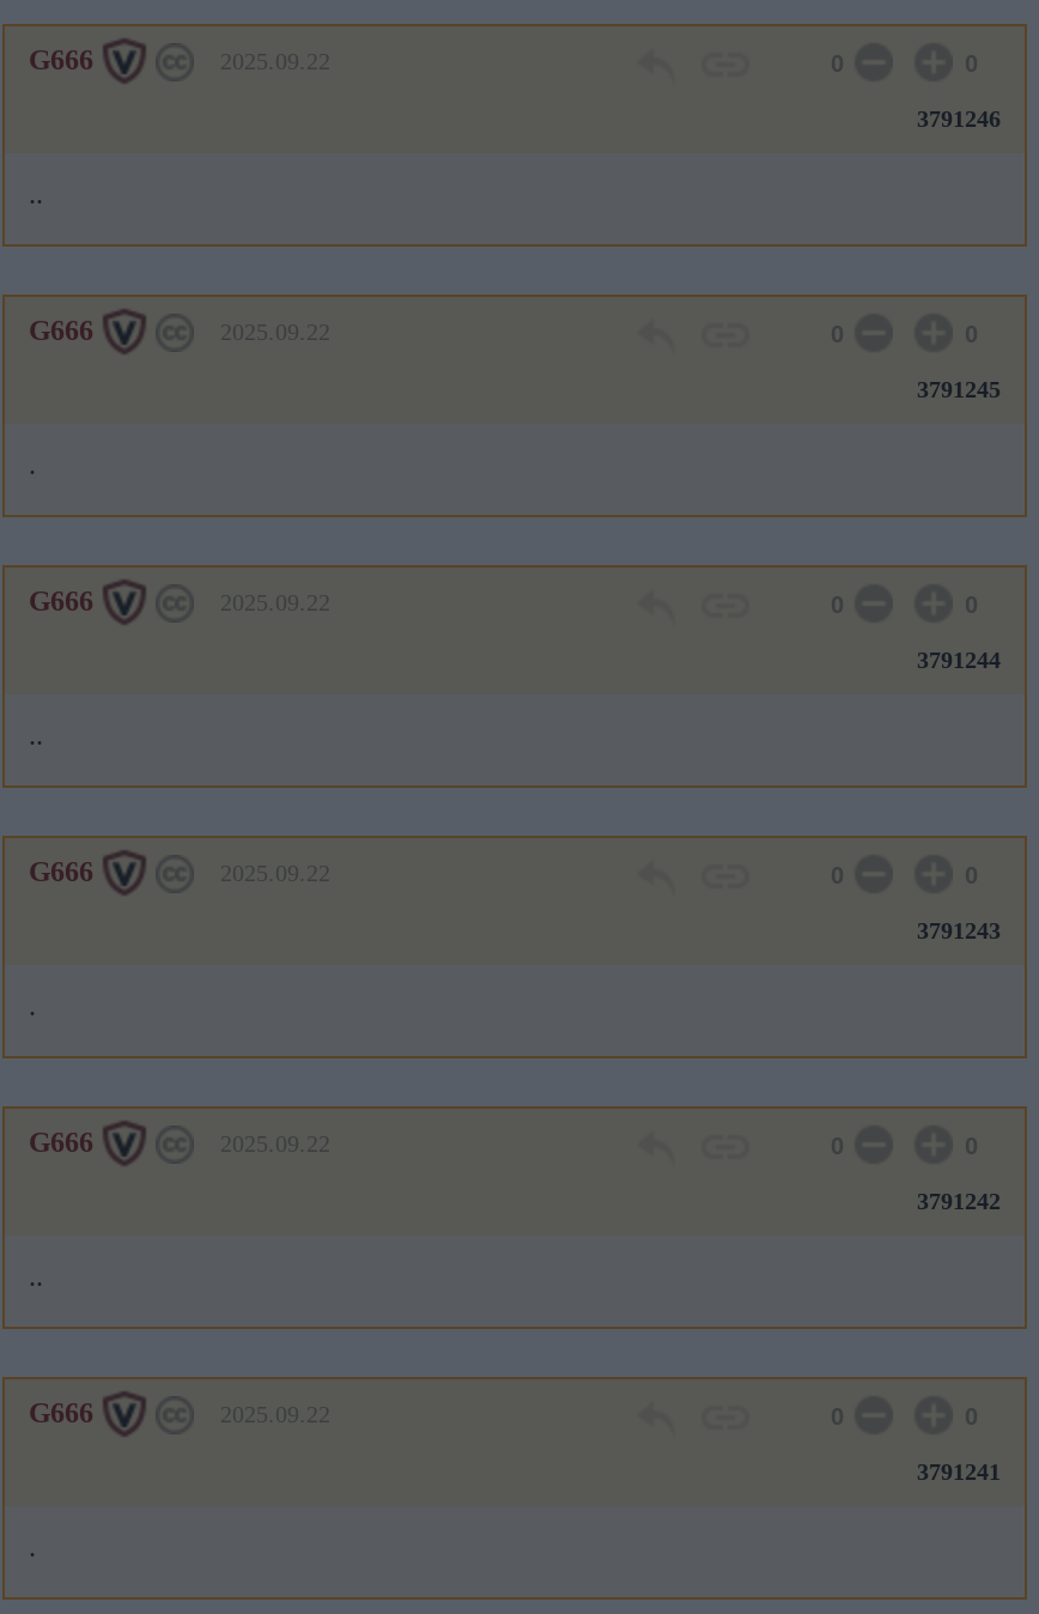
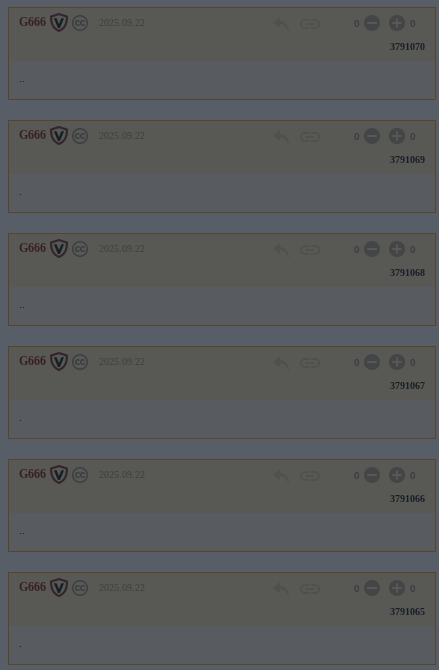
- 3791246
+ 3791070

- 3791245
+ 3791069

- 3791244
+ 3791068

- 3791243
+ 3791067

- 3791242
+ 3791066

- 3791241
+ 3791065
